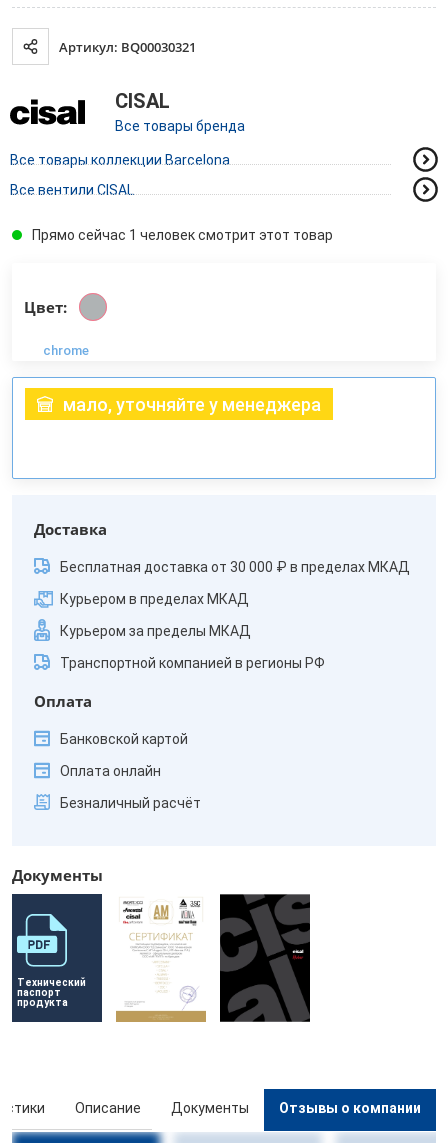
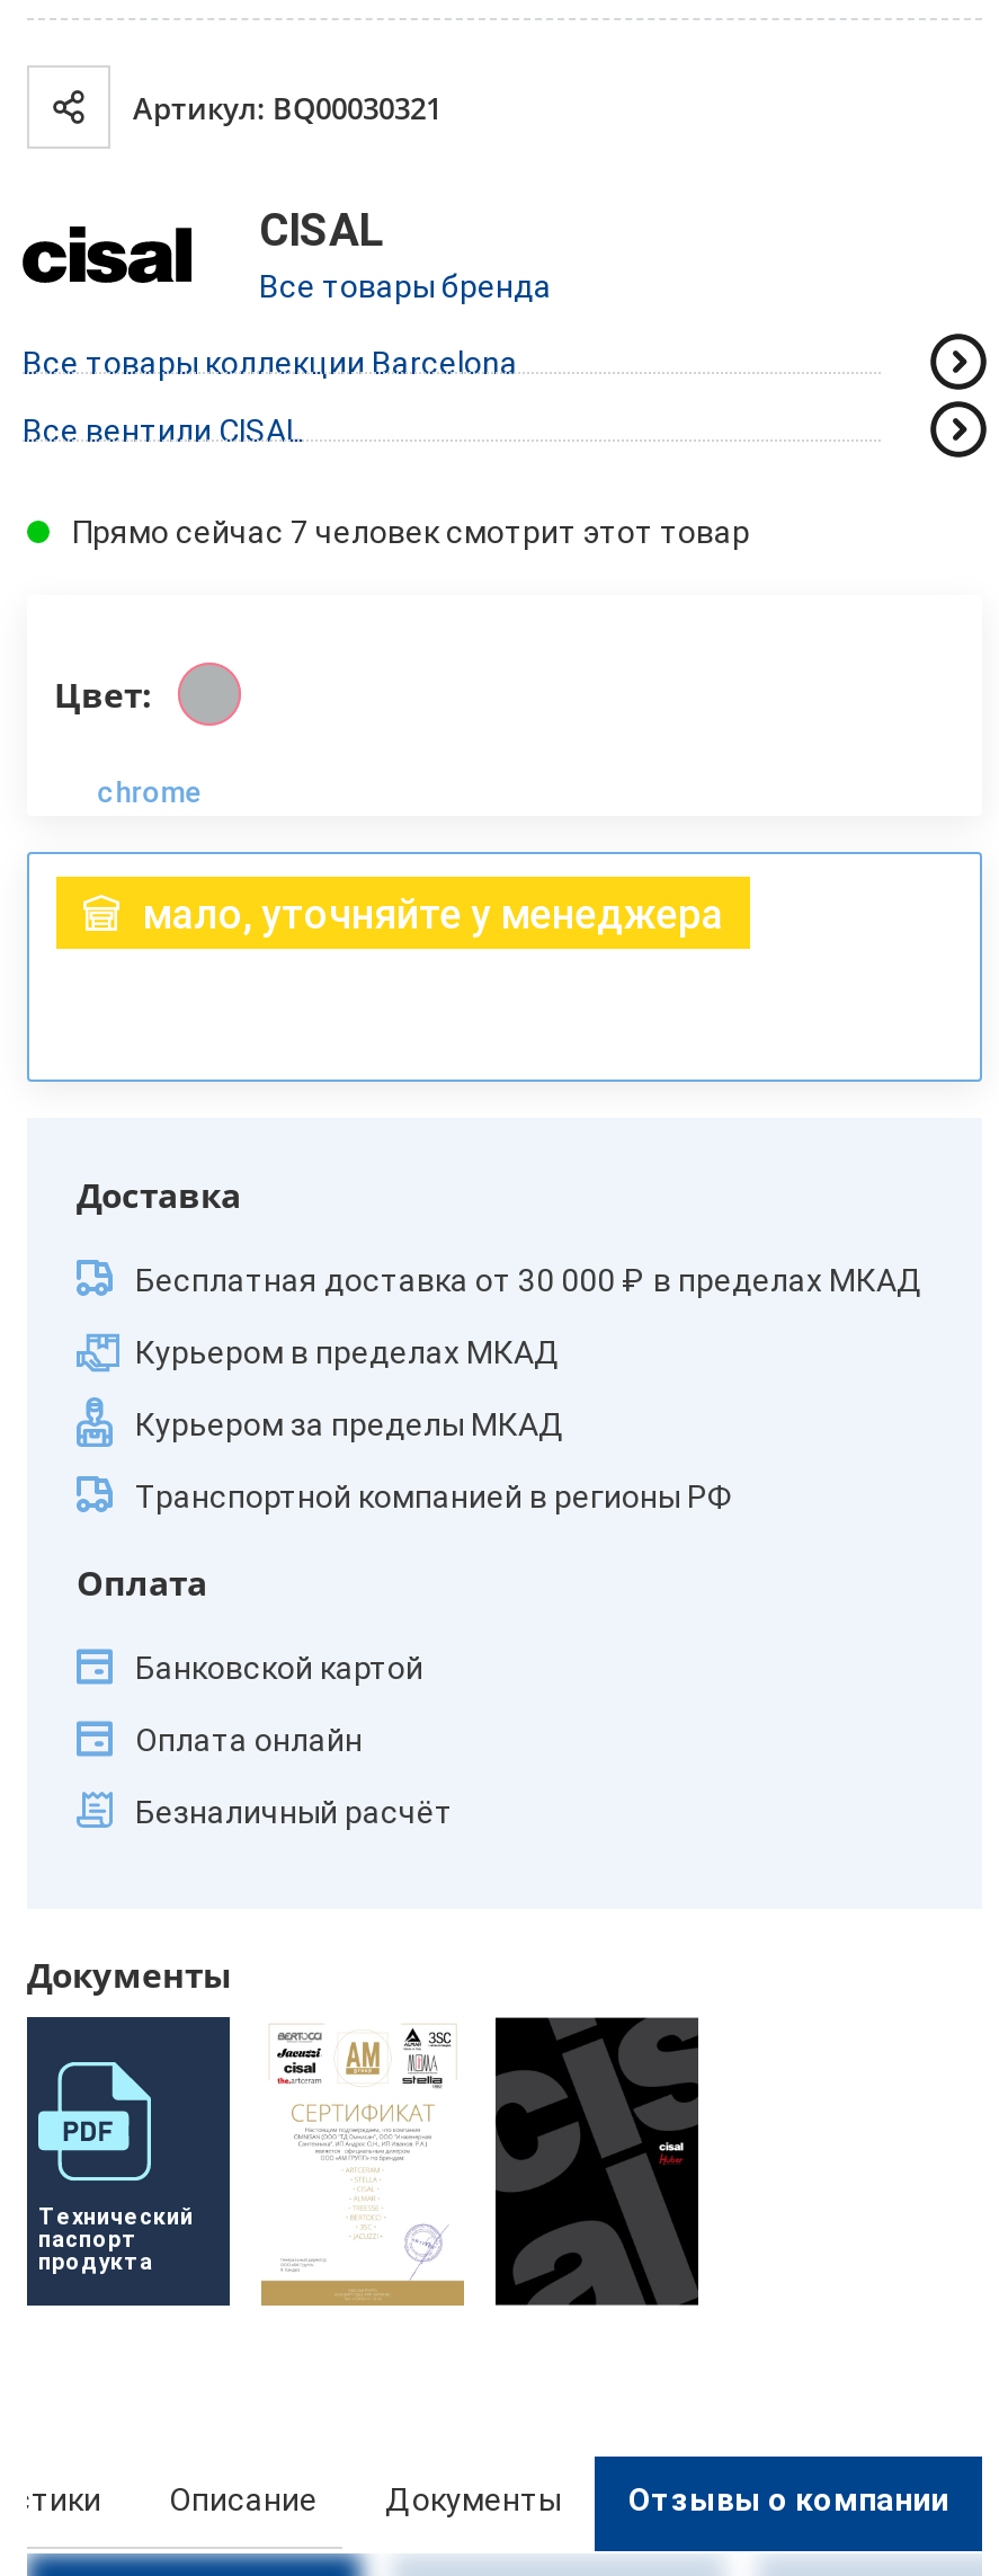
- Прямо сейчас 1 человек смотрит этот товар
+ Прямо сейчас 7 человек смотрит этот товар
